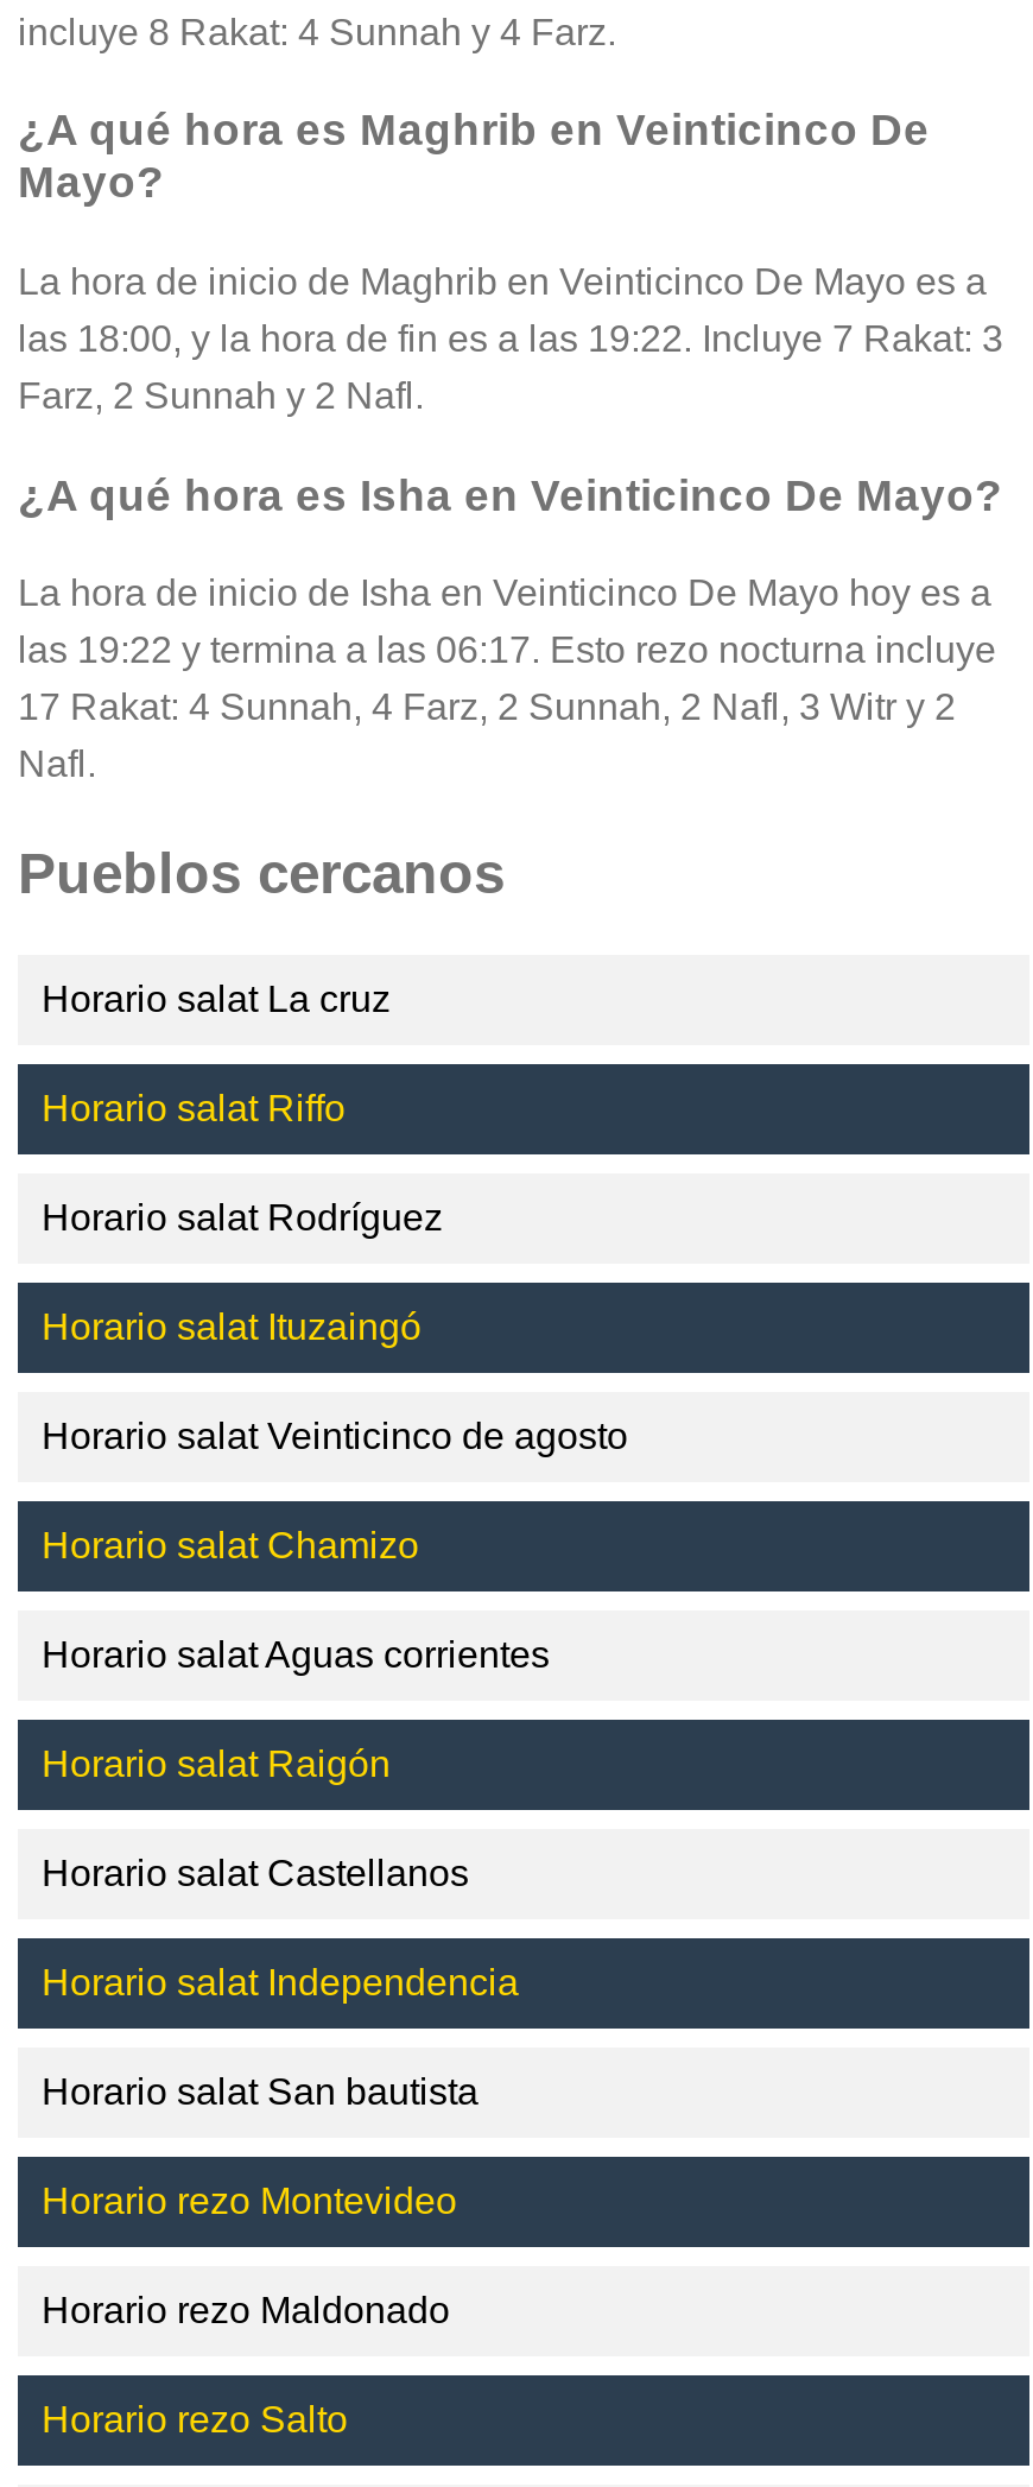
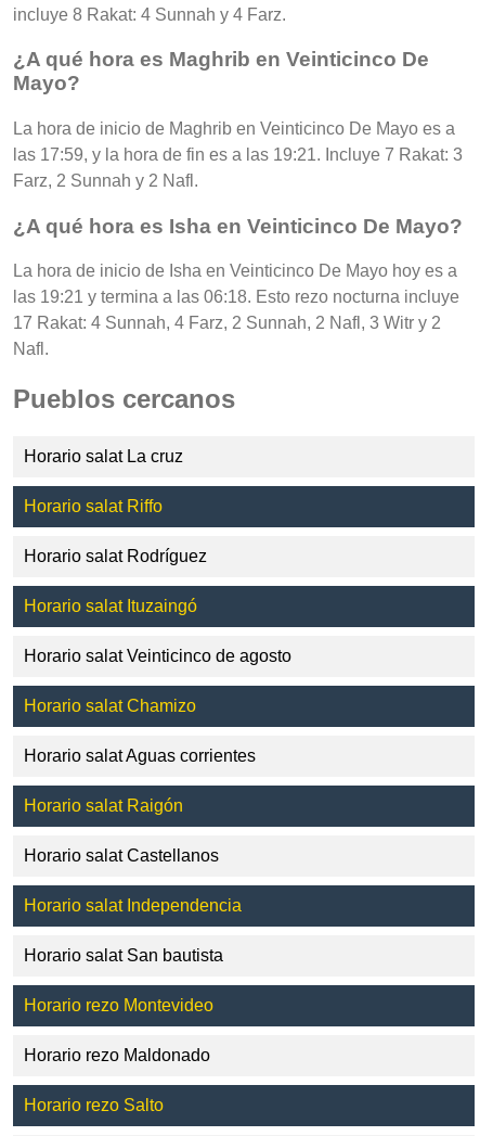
- las 18:00, y la hora de fin es a las 19:22. Incluye 7 Rakat: 3
+ las 17:59, y la hora de fin es a las 19:21. Incluye 7 Rakat: 3

- las 19:22 y termina a las 06:17. Esto rezo nocturna incluye
+ las 19:21 y termina a las 06:18. Esto rezo nocturna incluye
